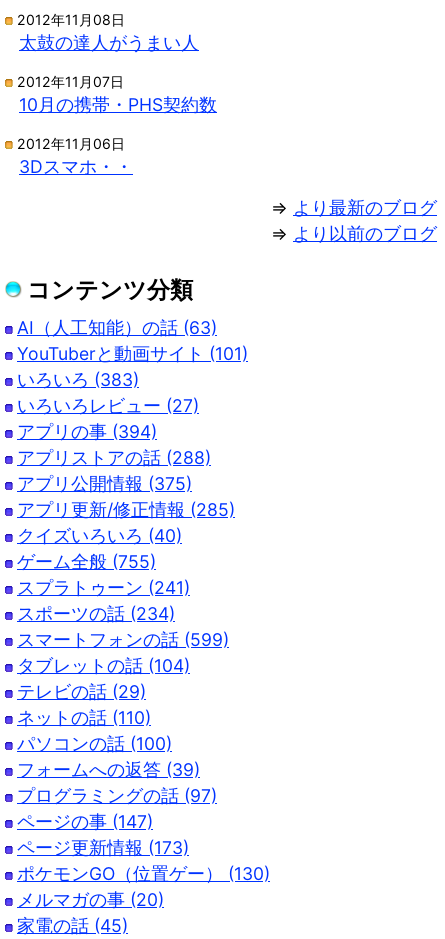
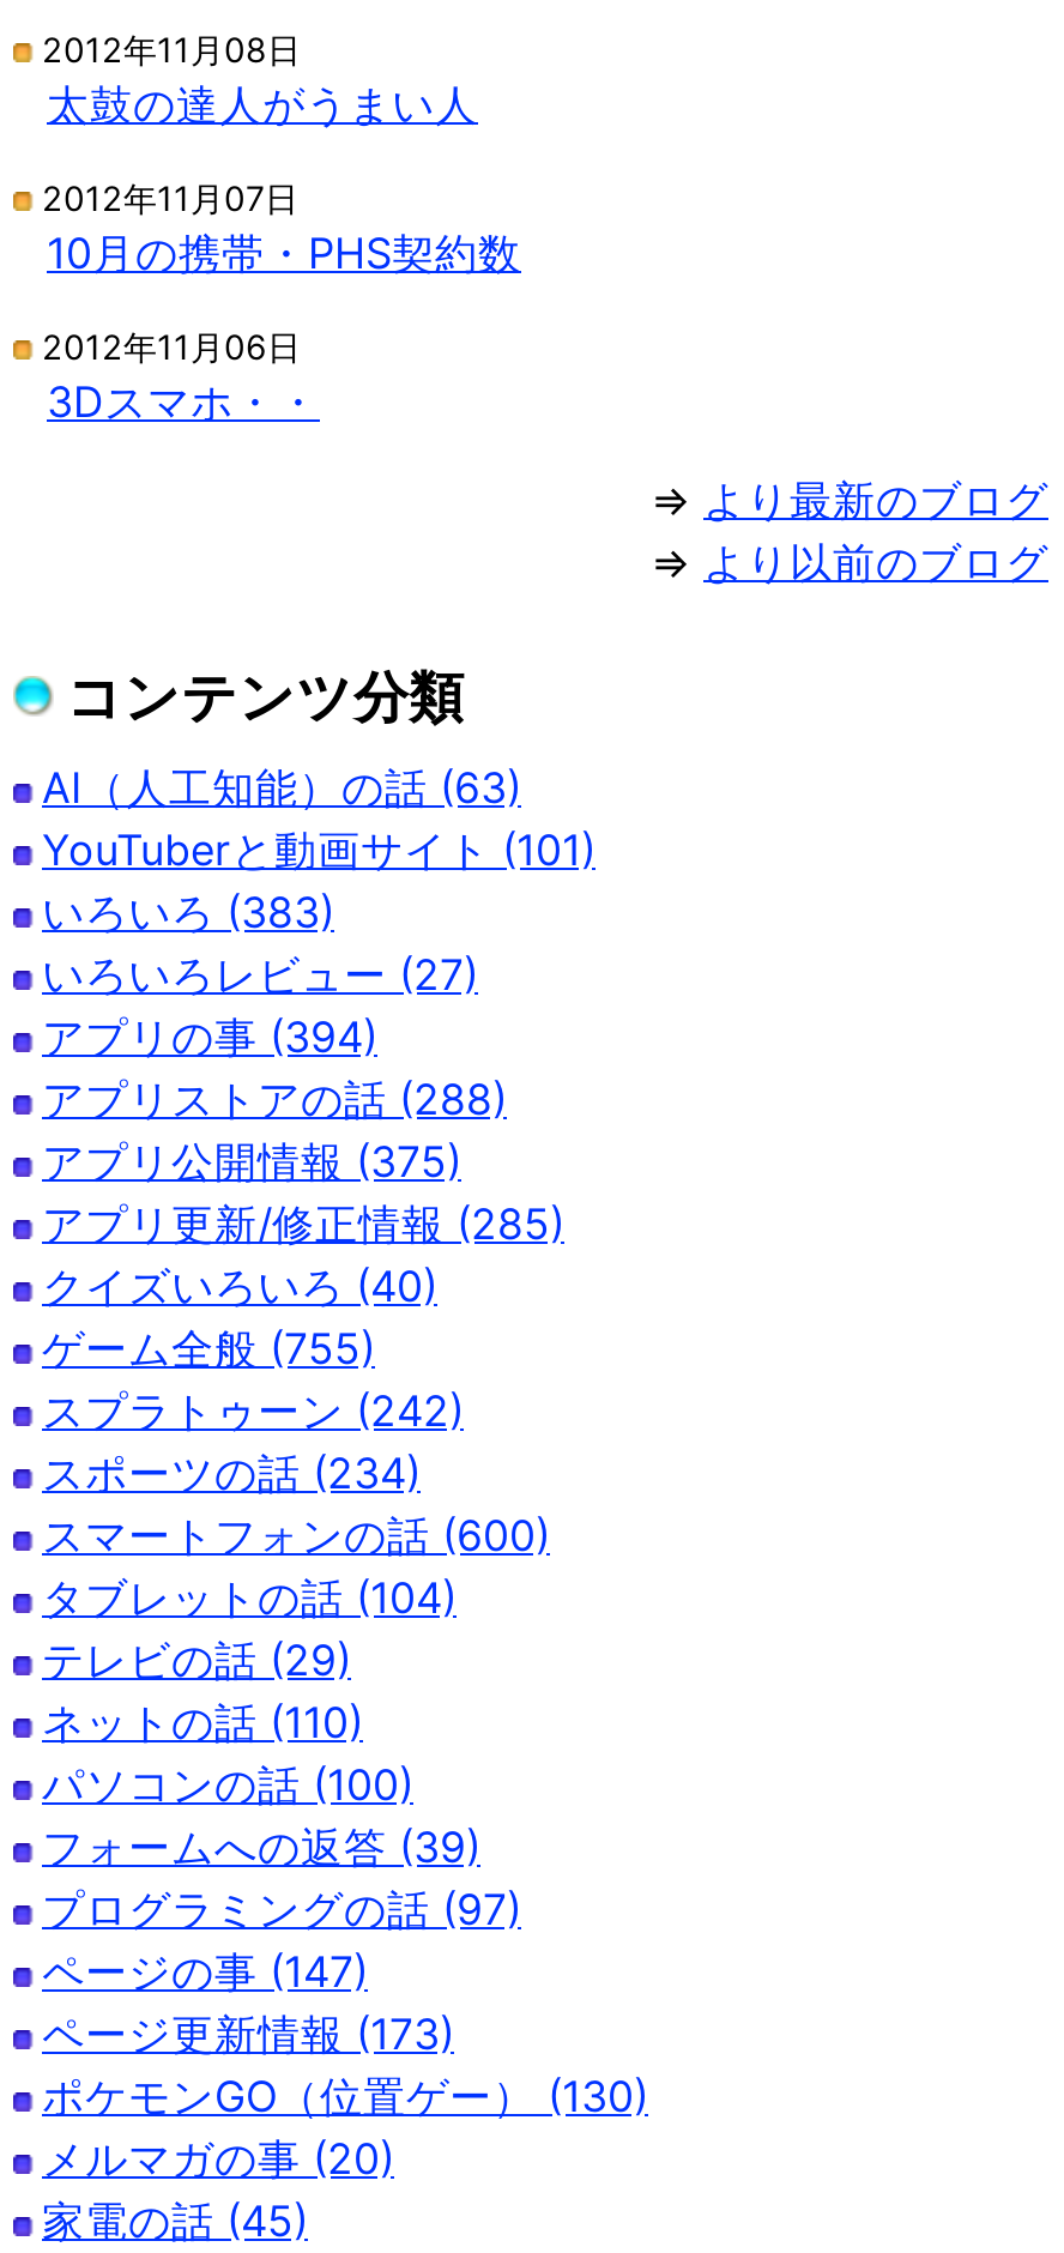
- スプラトゥーン (241)
+ スプラトゥーン (242)

- スマートフォンの話 (599)
+ スマートフォンの話 (600)
